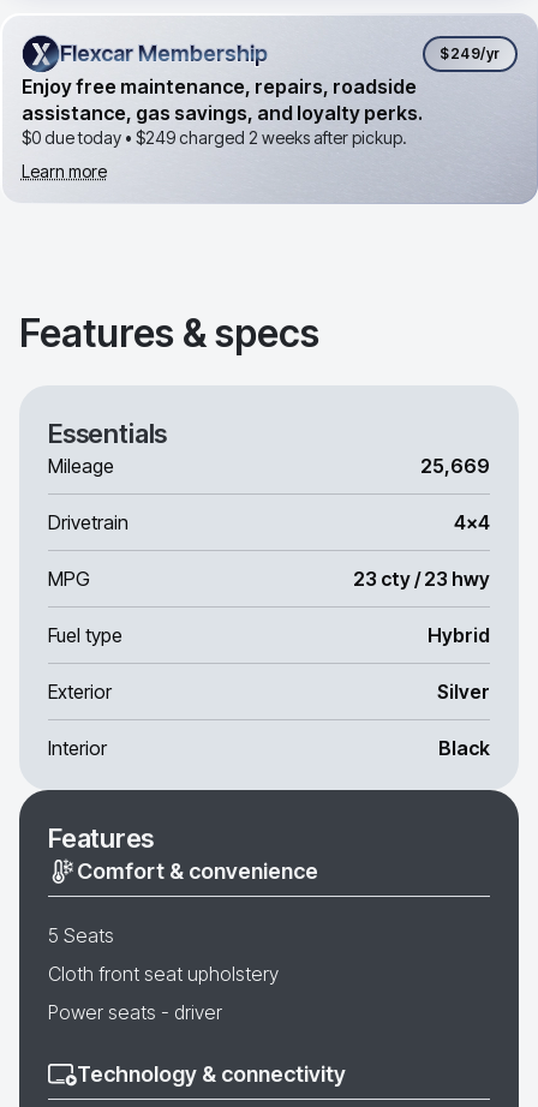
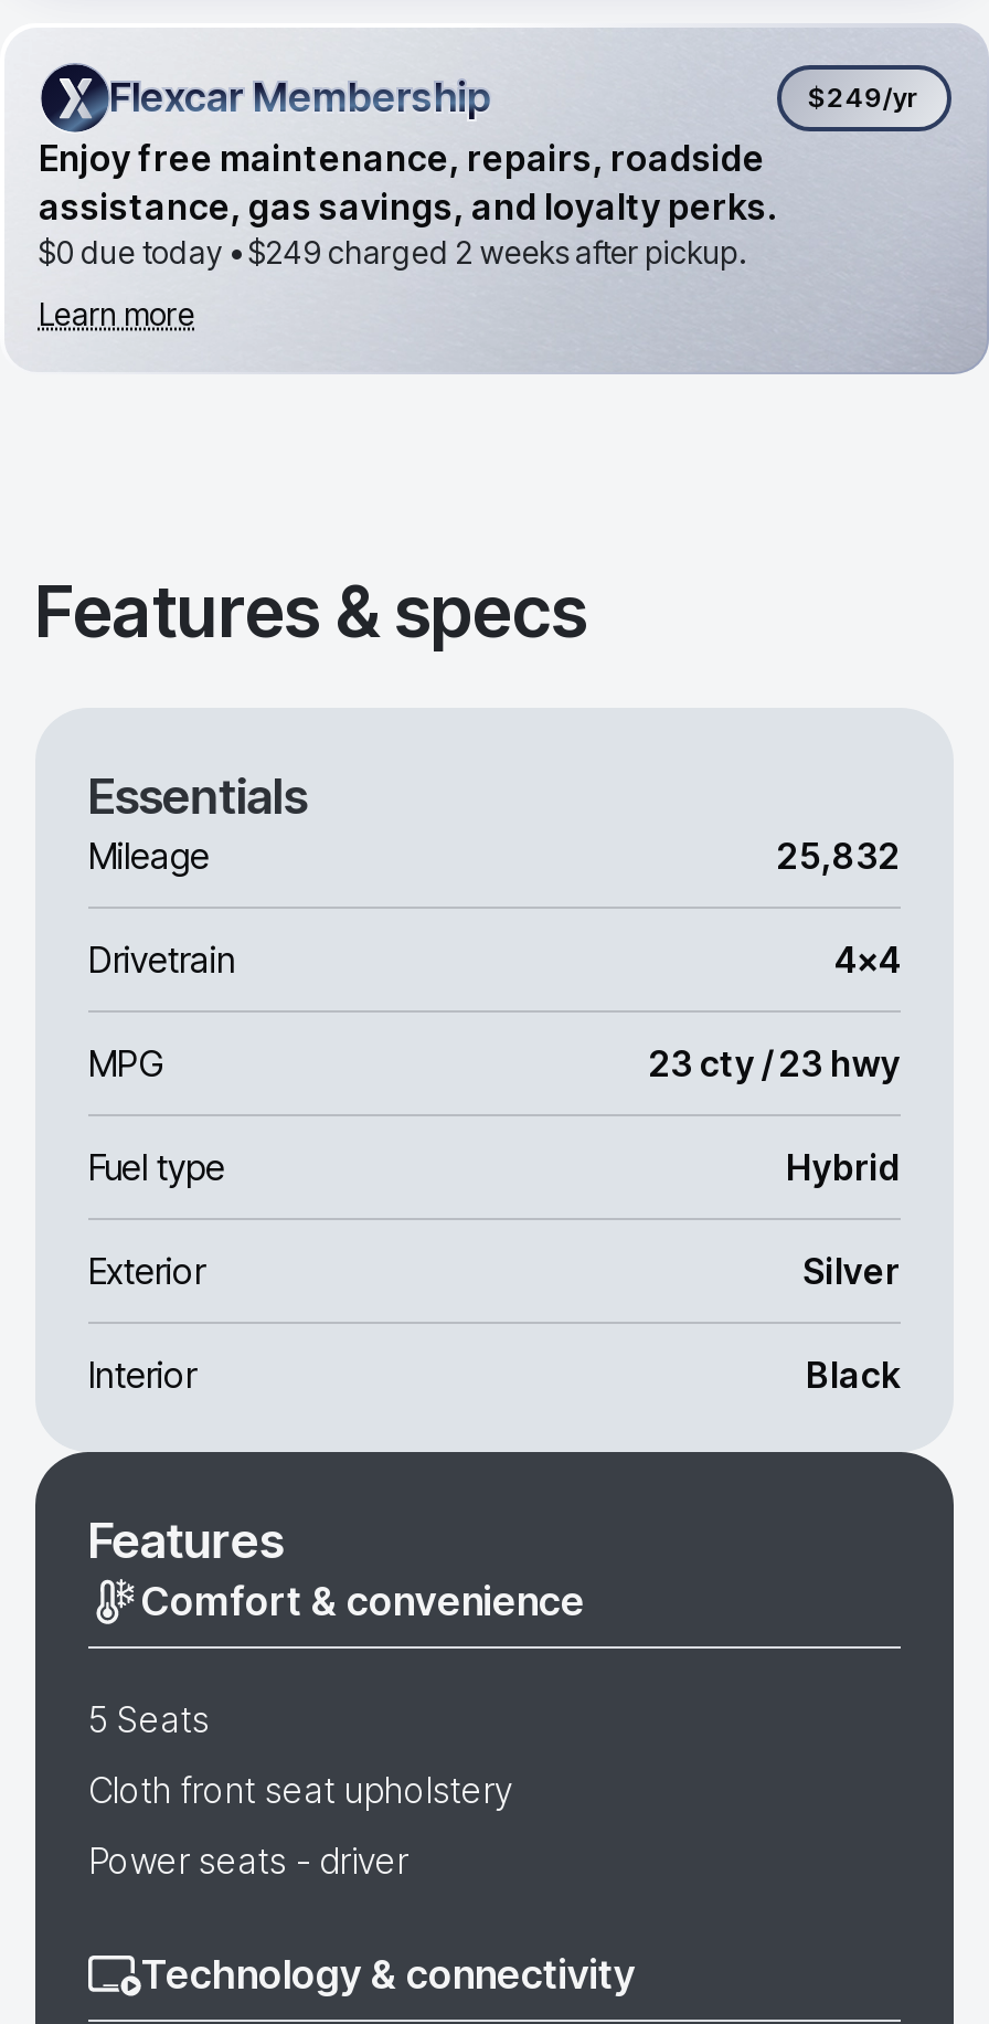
- 25,669
+ 25,832
